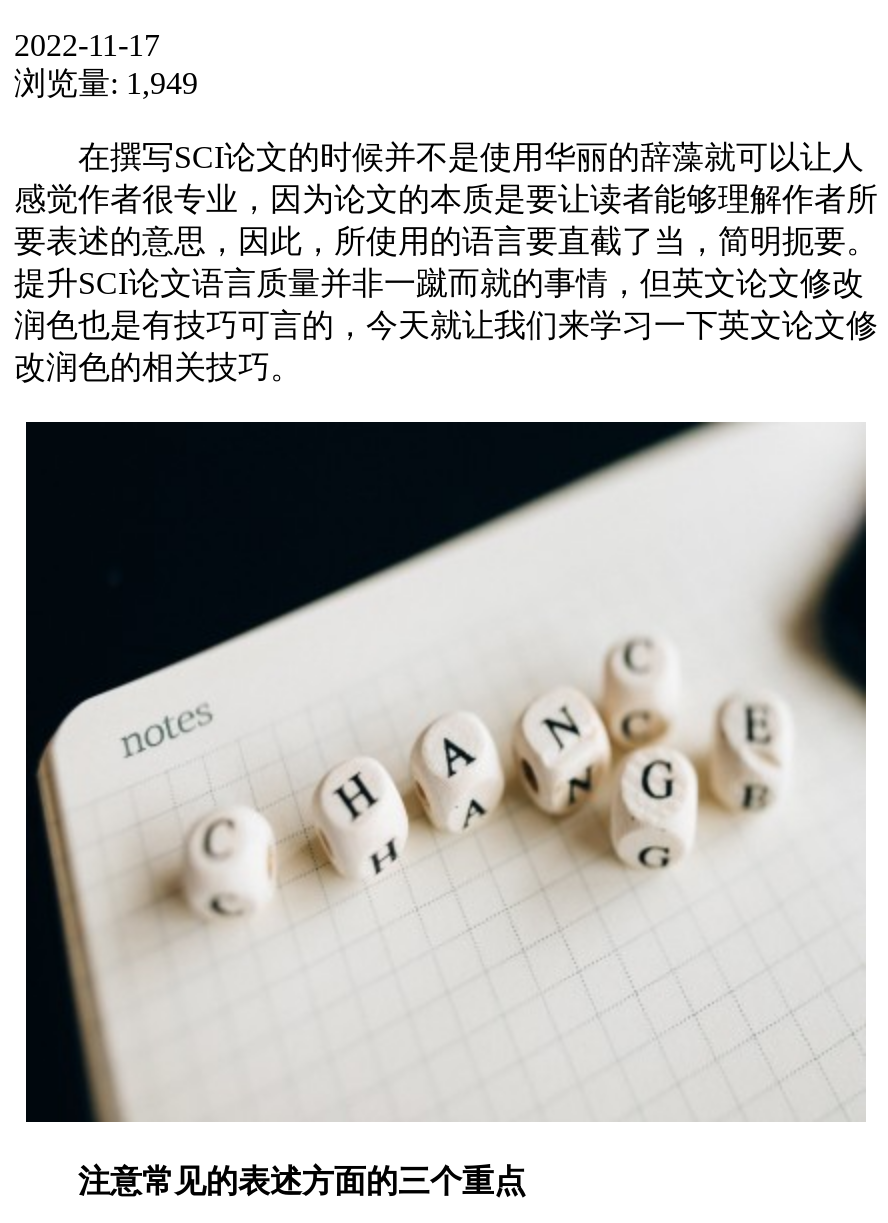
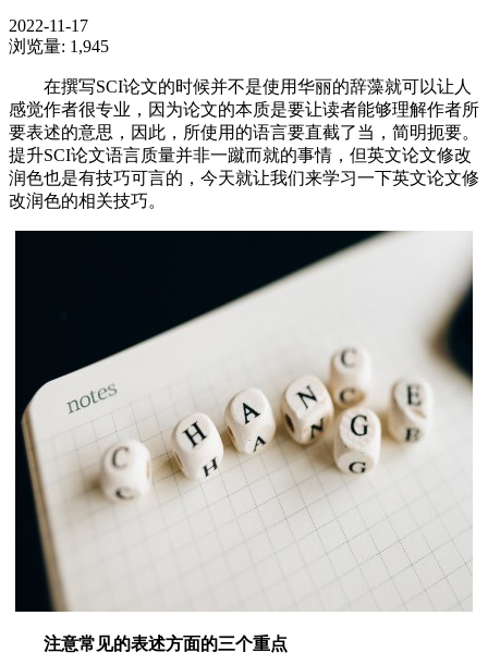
- 浏览量: 1,949
+ 浏览量: 1,945
